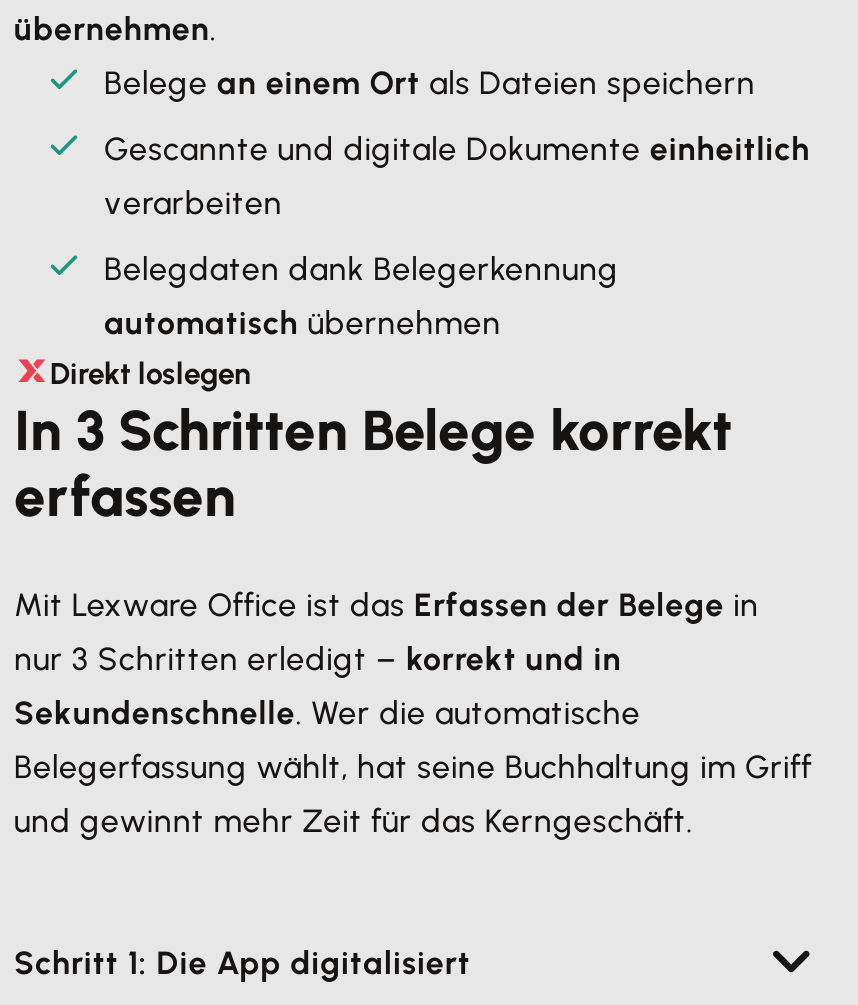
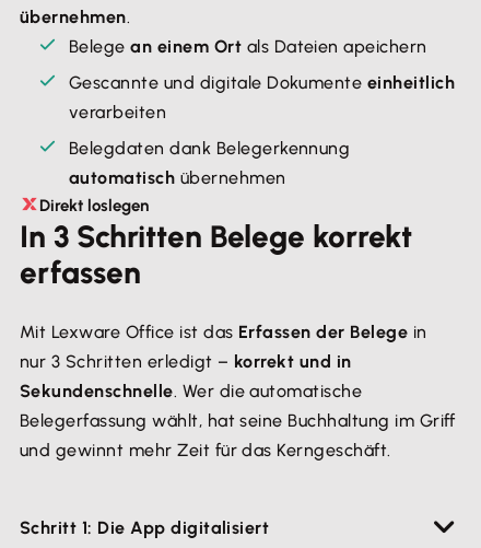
- Belege an einem Ort als Dateien speichern
+ Belege an einem Ort als Dateien apeichern
